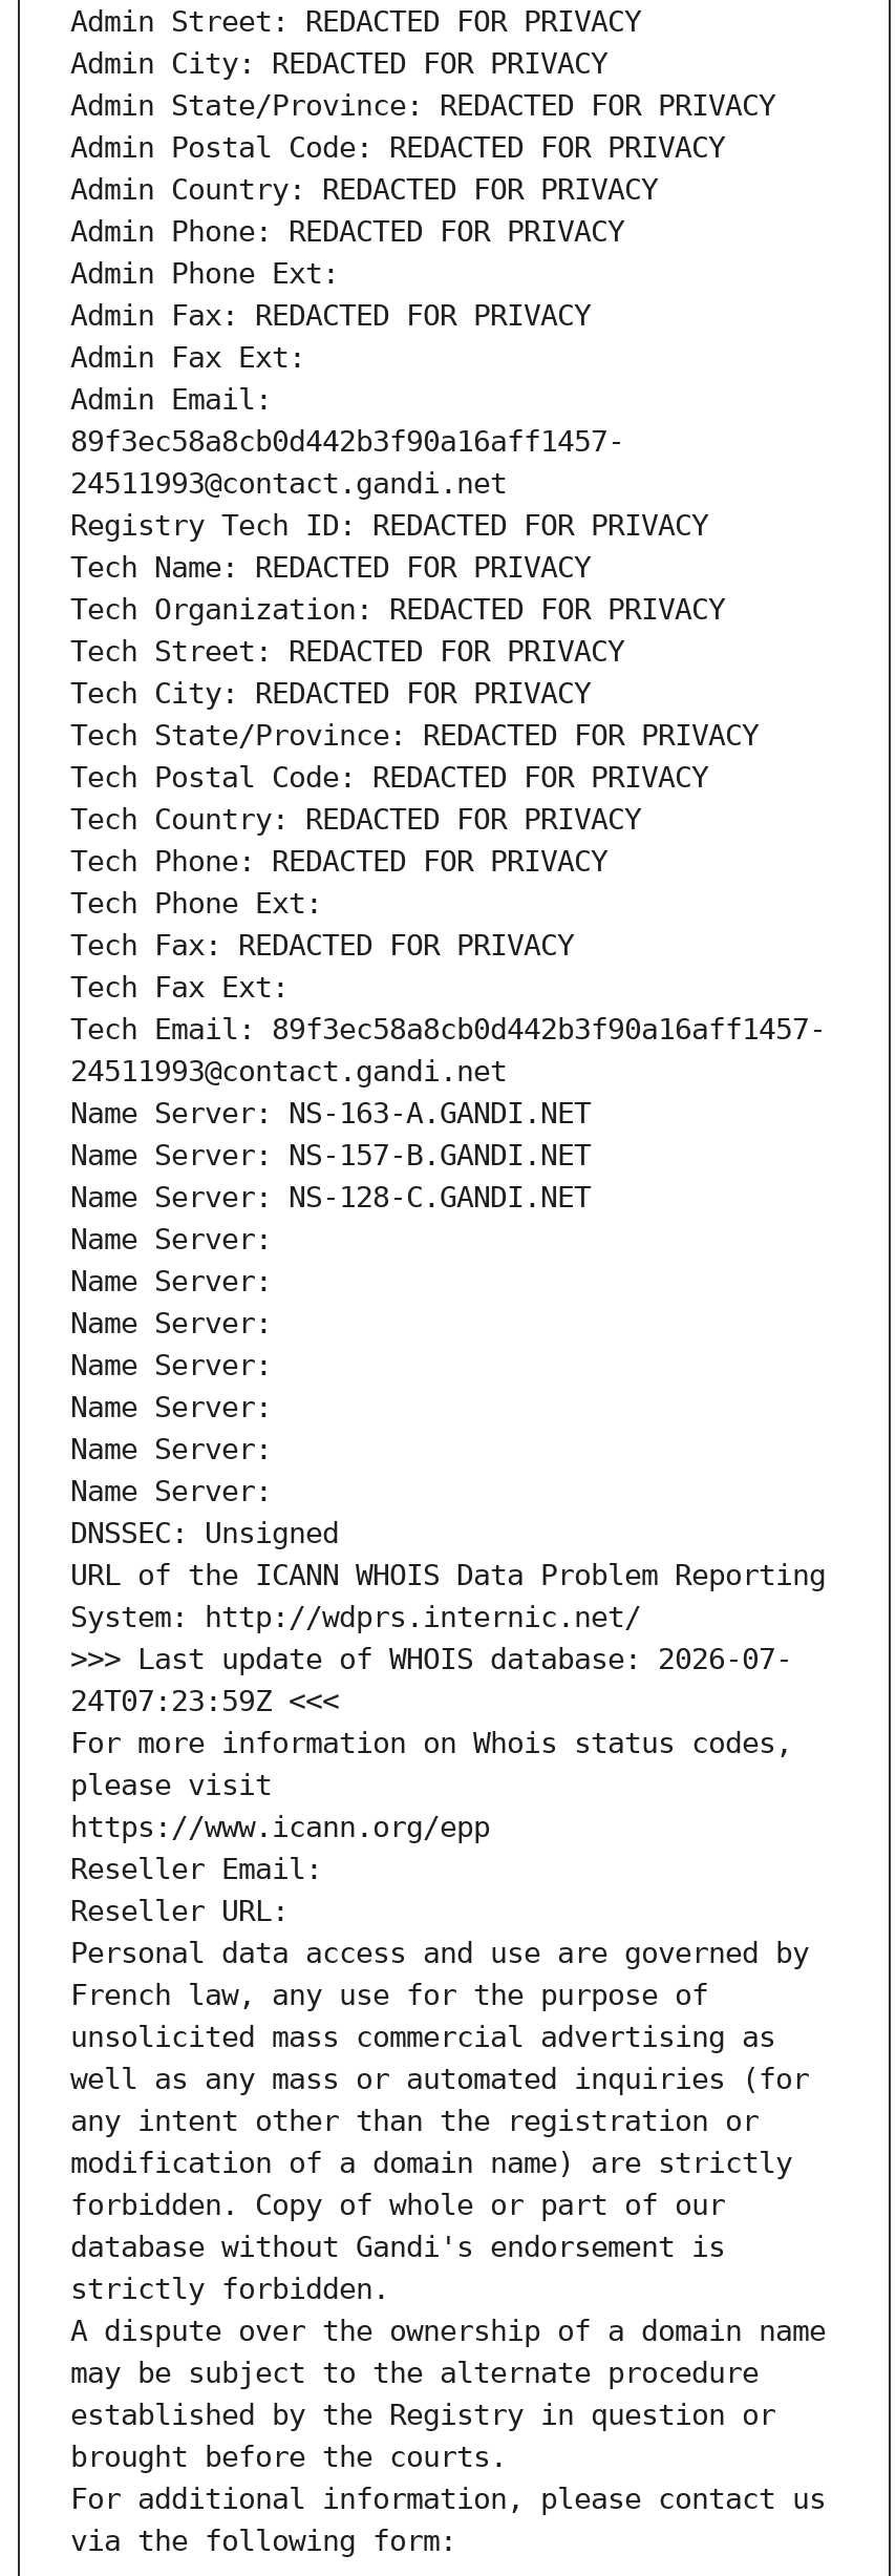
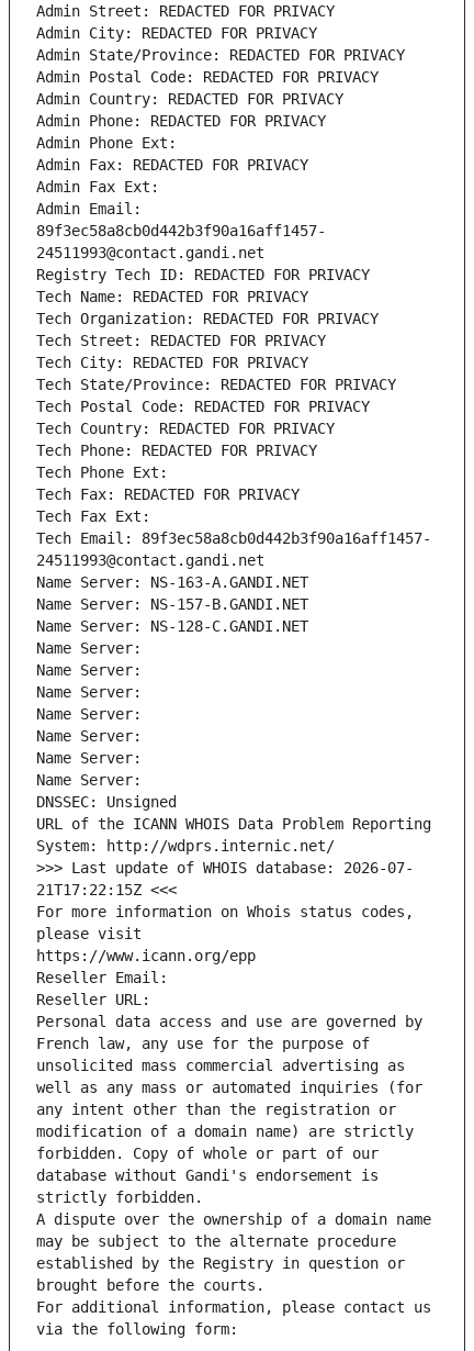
- 24T07:23:59Z <<<
+ 21T17:22:15Z <<<
